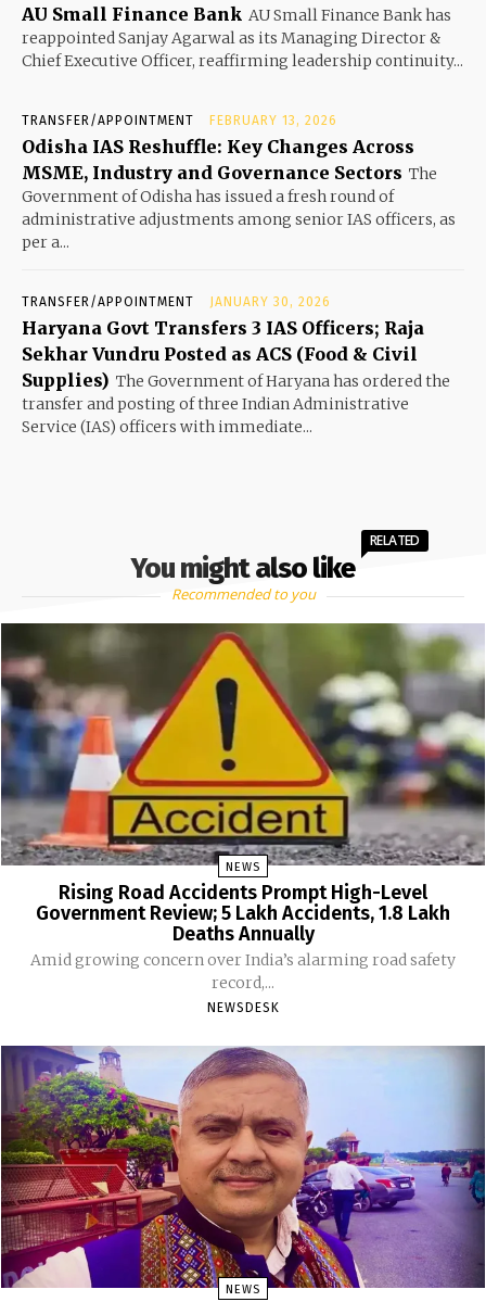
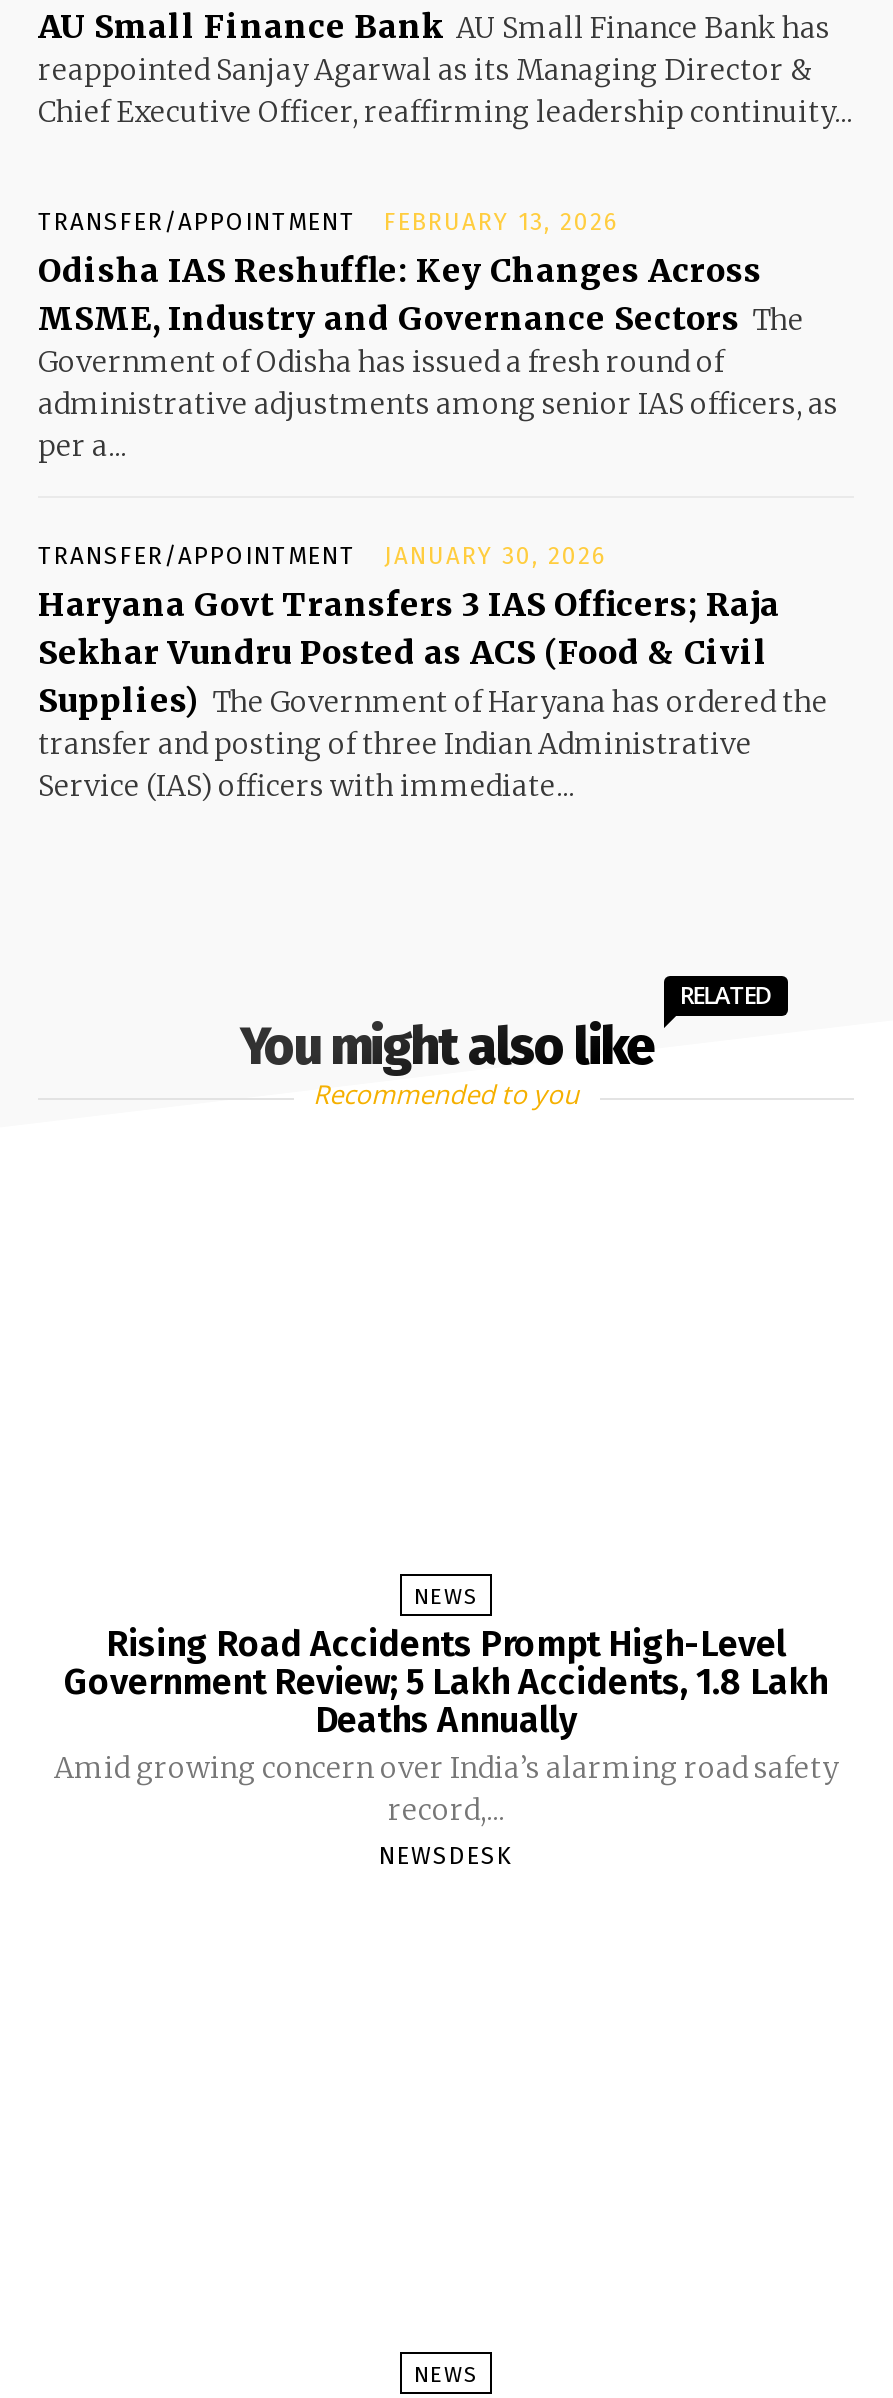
- [image]

- [image]
